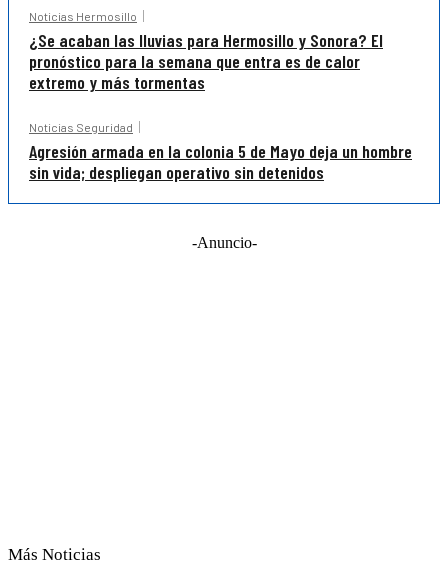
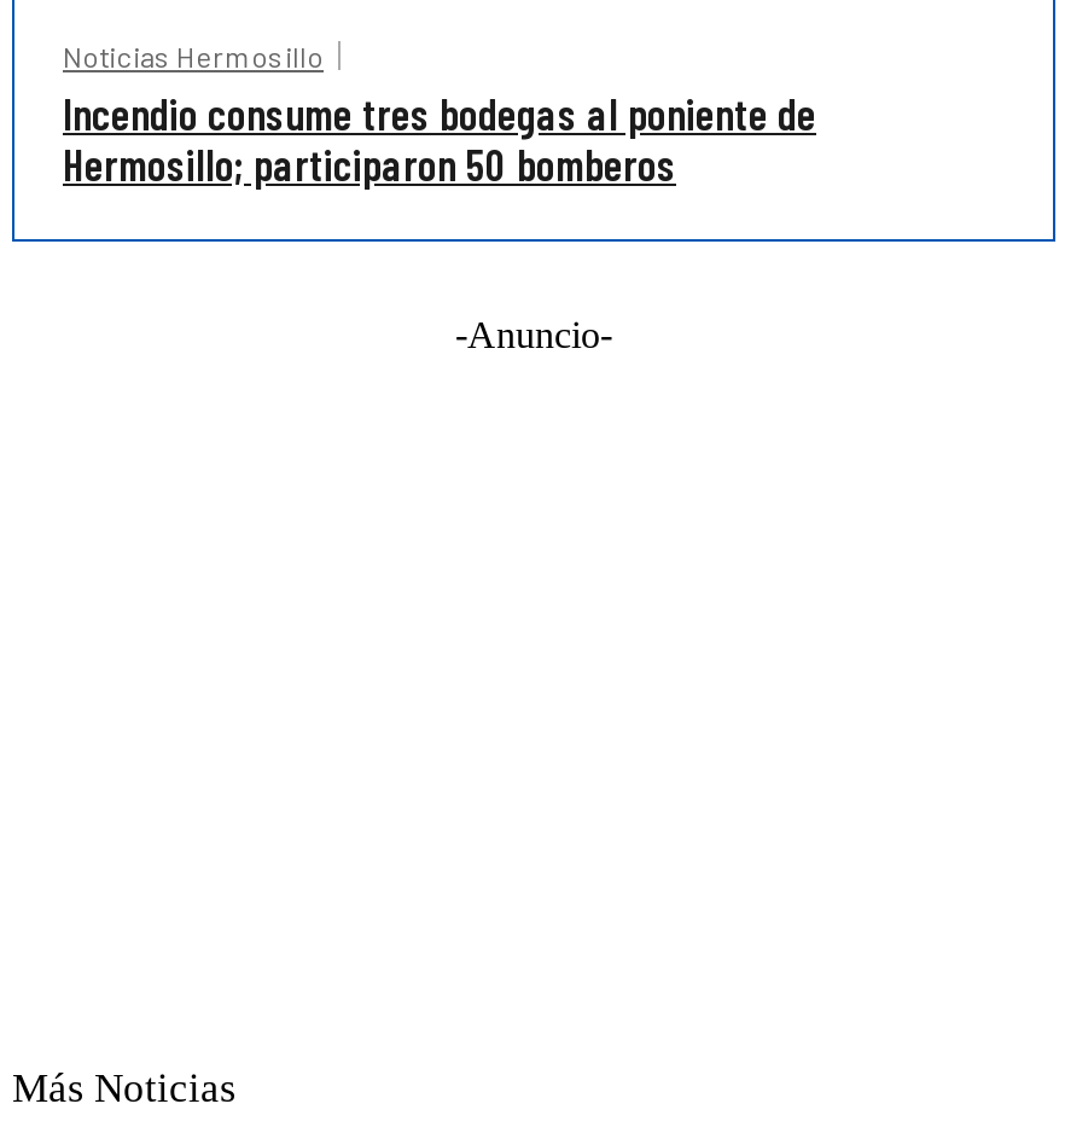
- ¿Se acaban las lluvias para Hermosillo y Sonora? El
- pronóstico para la semana que entra es de calor
- extremo y más tormentas
- Noticias Seguridad
- Agresión armada en la colonia 5 de Mayo deja un hombre
- sin vida; despliegan operativo sin detenidos
+ Incendio consume tres bodegas al poniente de
+ Hermosillo; participaron 50 bomberos
